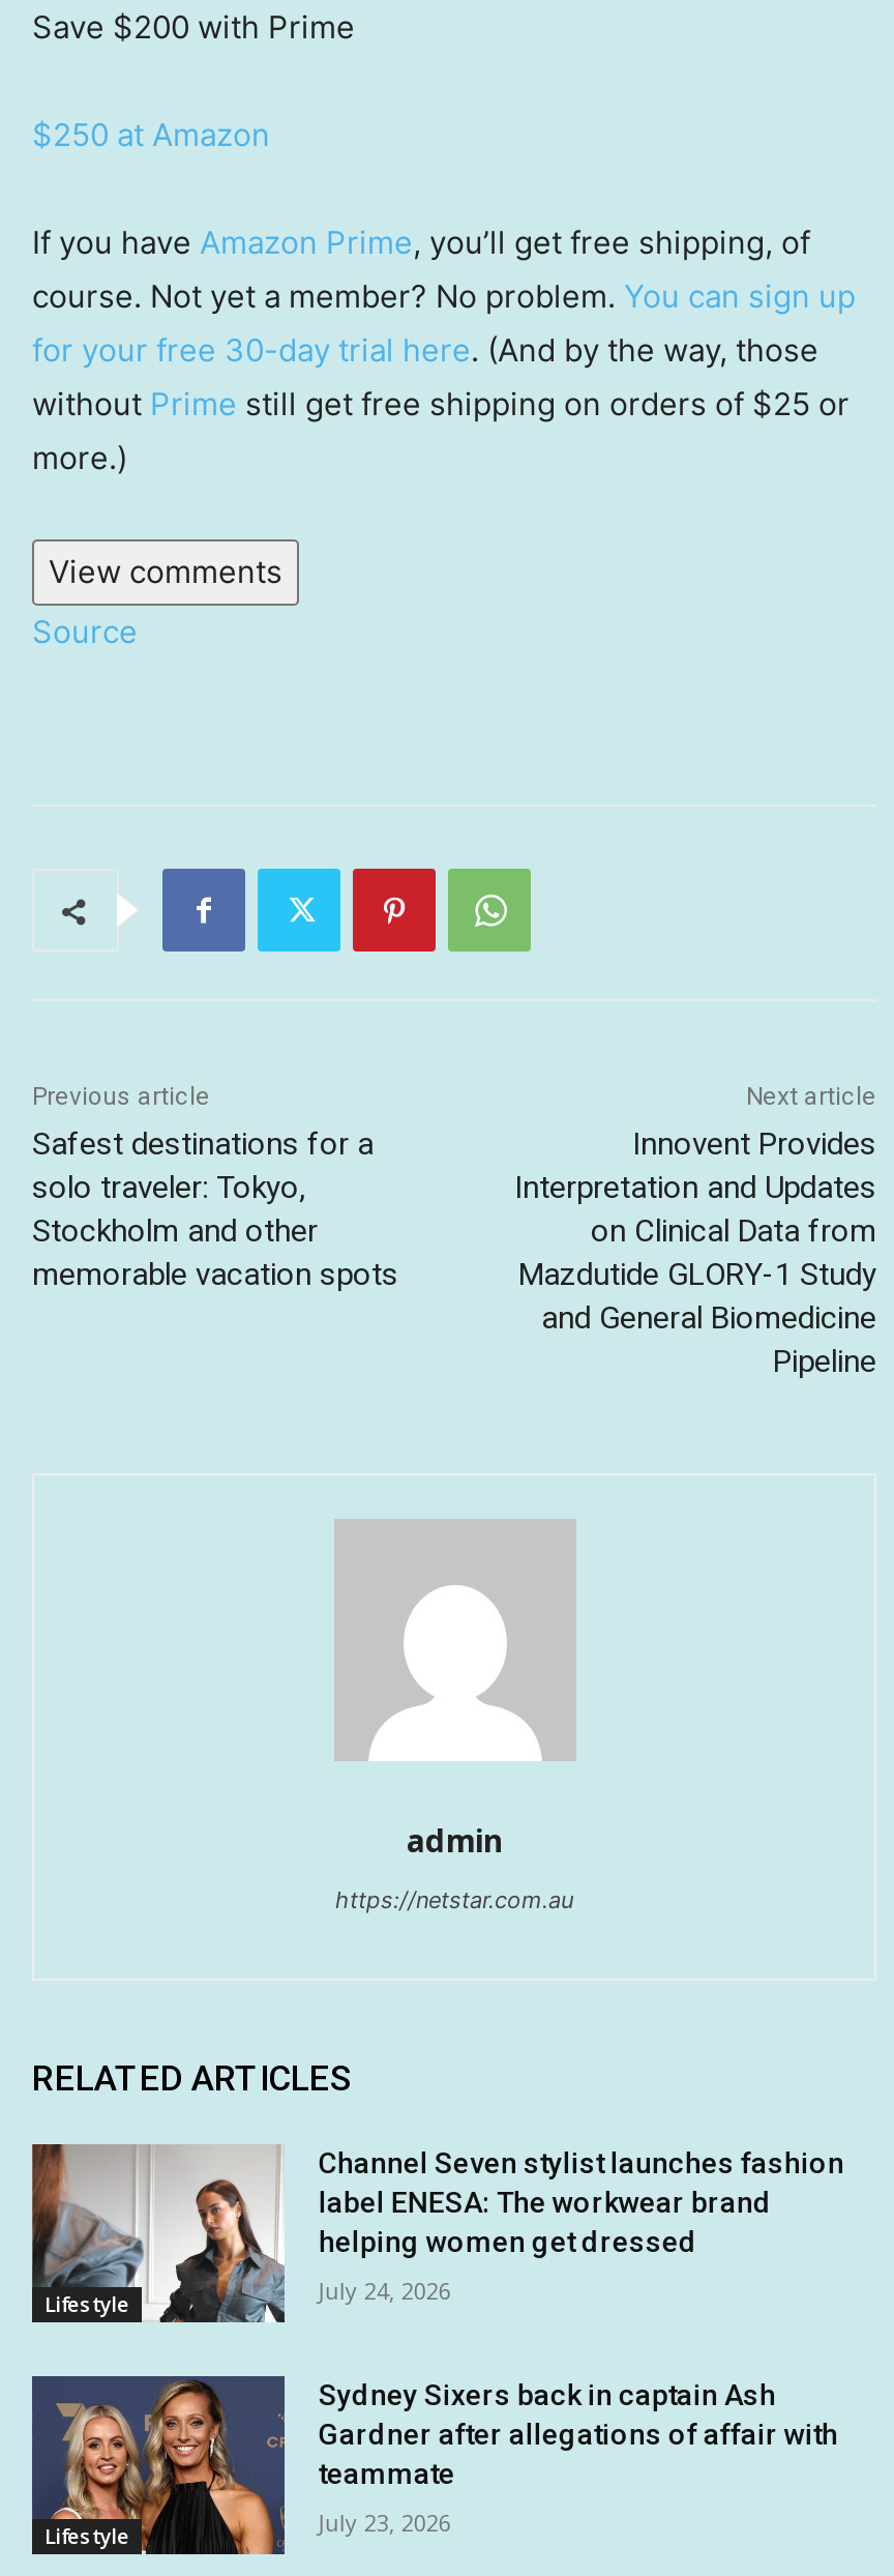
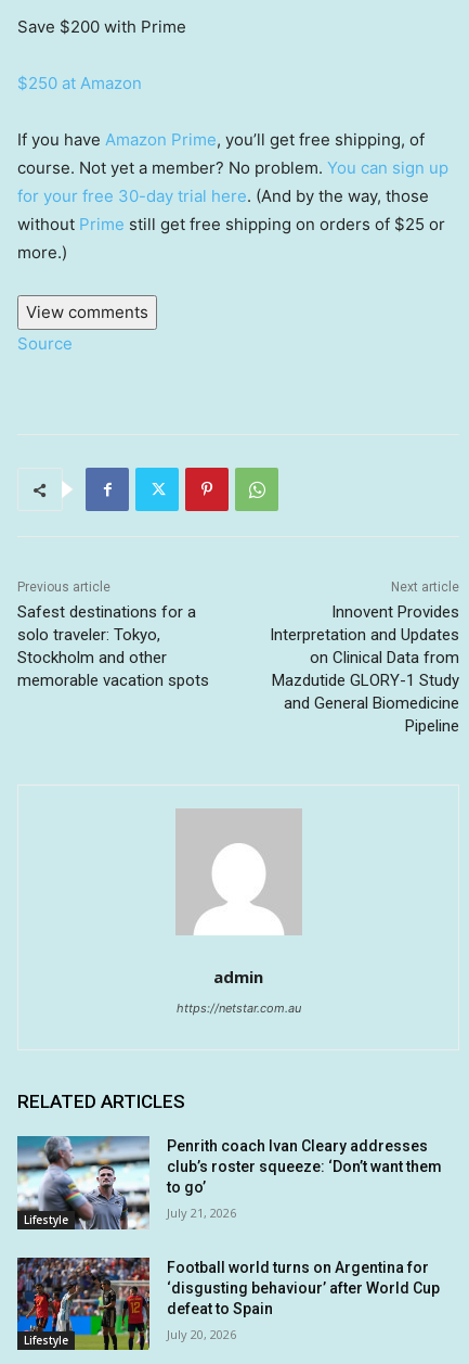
- [image]
- Channel Seven stylist launches fashion
- label ENESA: The workwear brand
- helping women get dressed
+ [image]
+ Penrith coach Ivan Cleary addresses
+ club’s roster squeeze: ‘Don’t want them
+ to go’

- July 24, 2026
+ July 21, 2026

- [image]
- Sydney Sixers back in captain Ash
- Gardner after allegations of affair with
- teammate
+ [image]
+ Football world turns on Argentina for
+ ‘disgusting behaviour’ after World Cup
+ defeat to Spain

- July 23, 2026
+ July 20, 2026
